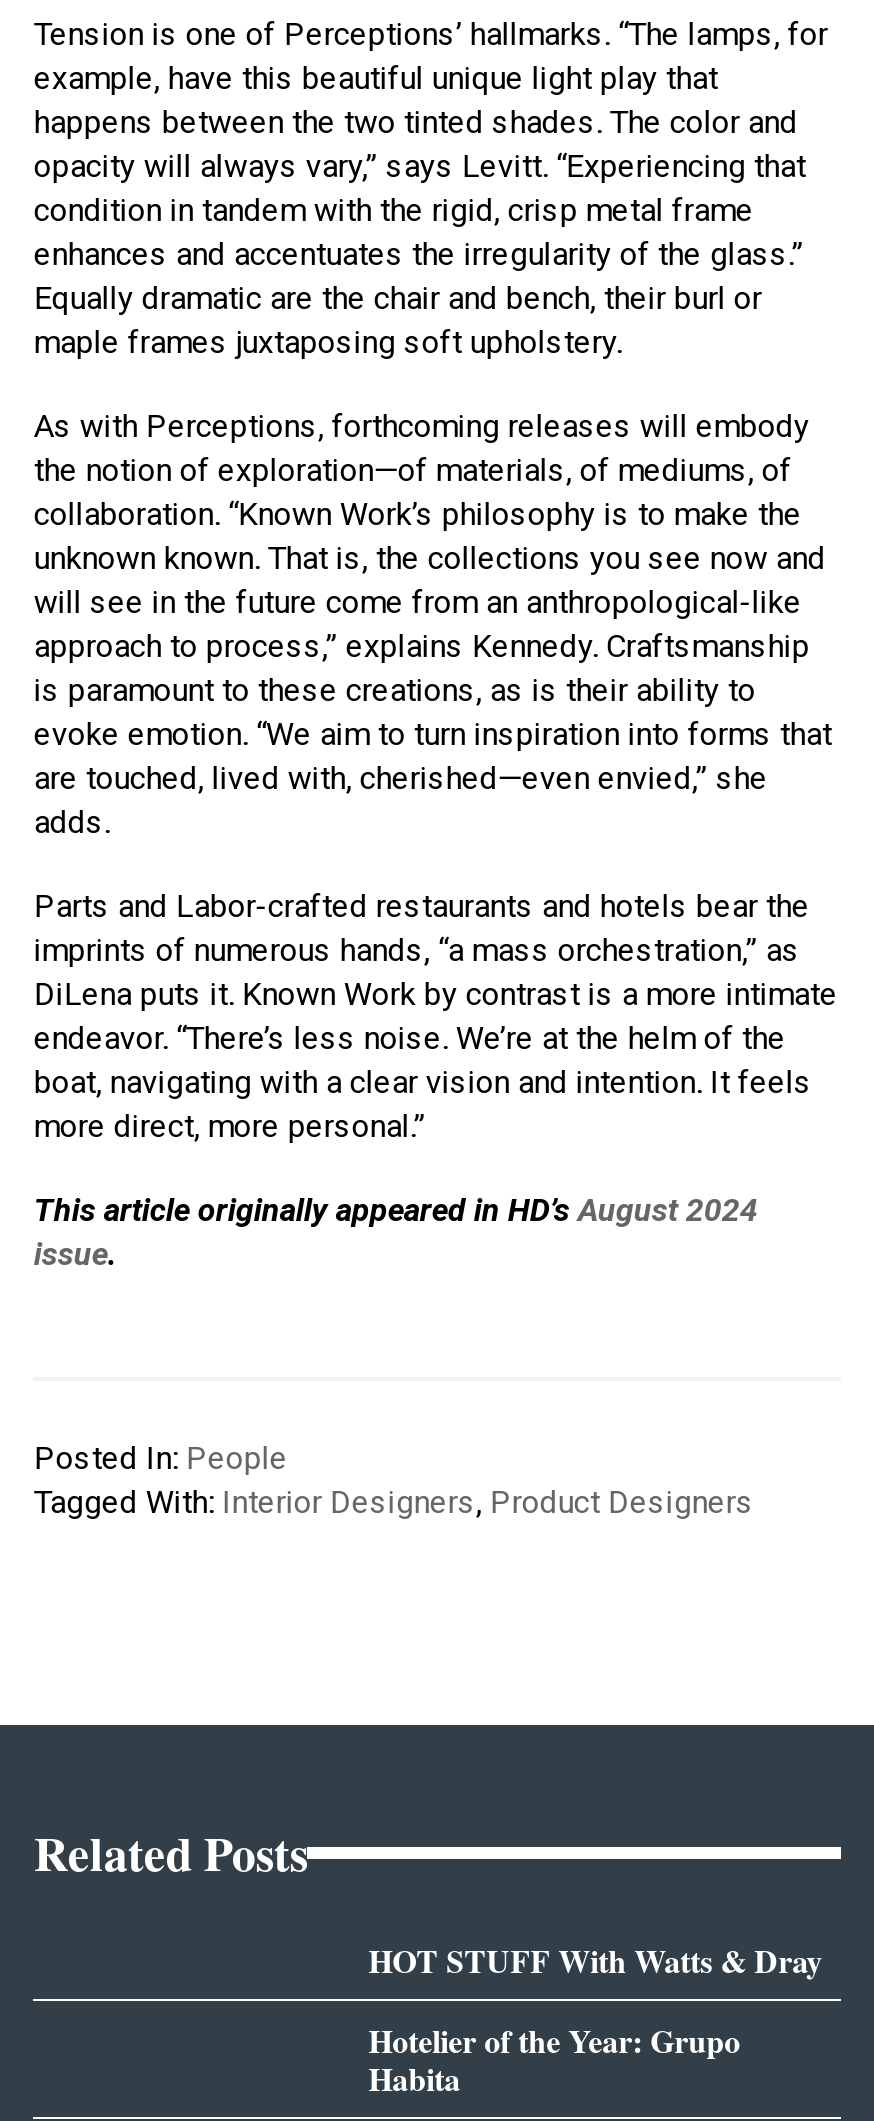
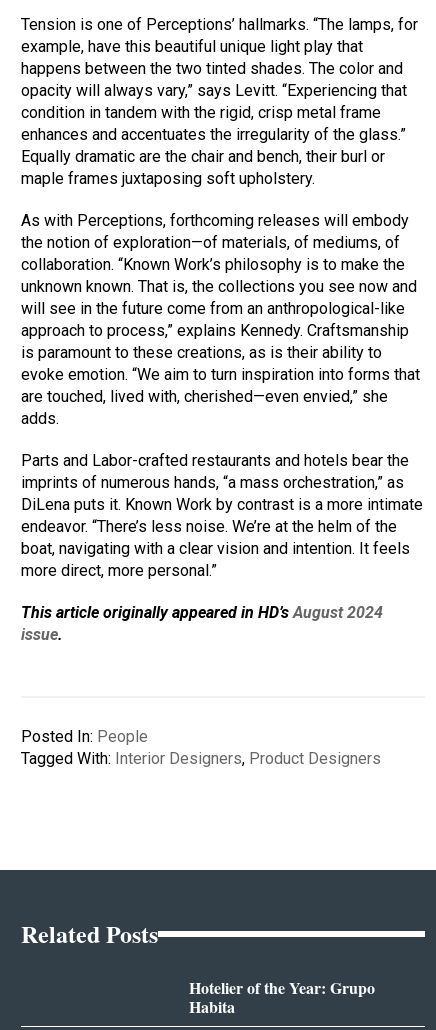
- HOT STUFF With Watts & Dray
